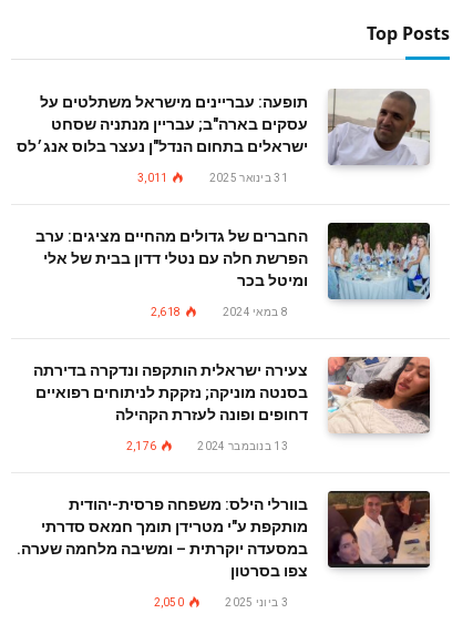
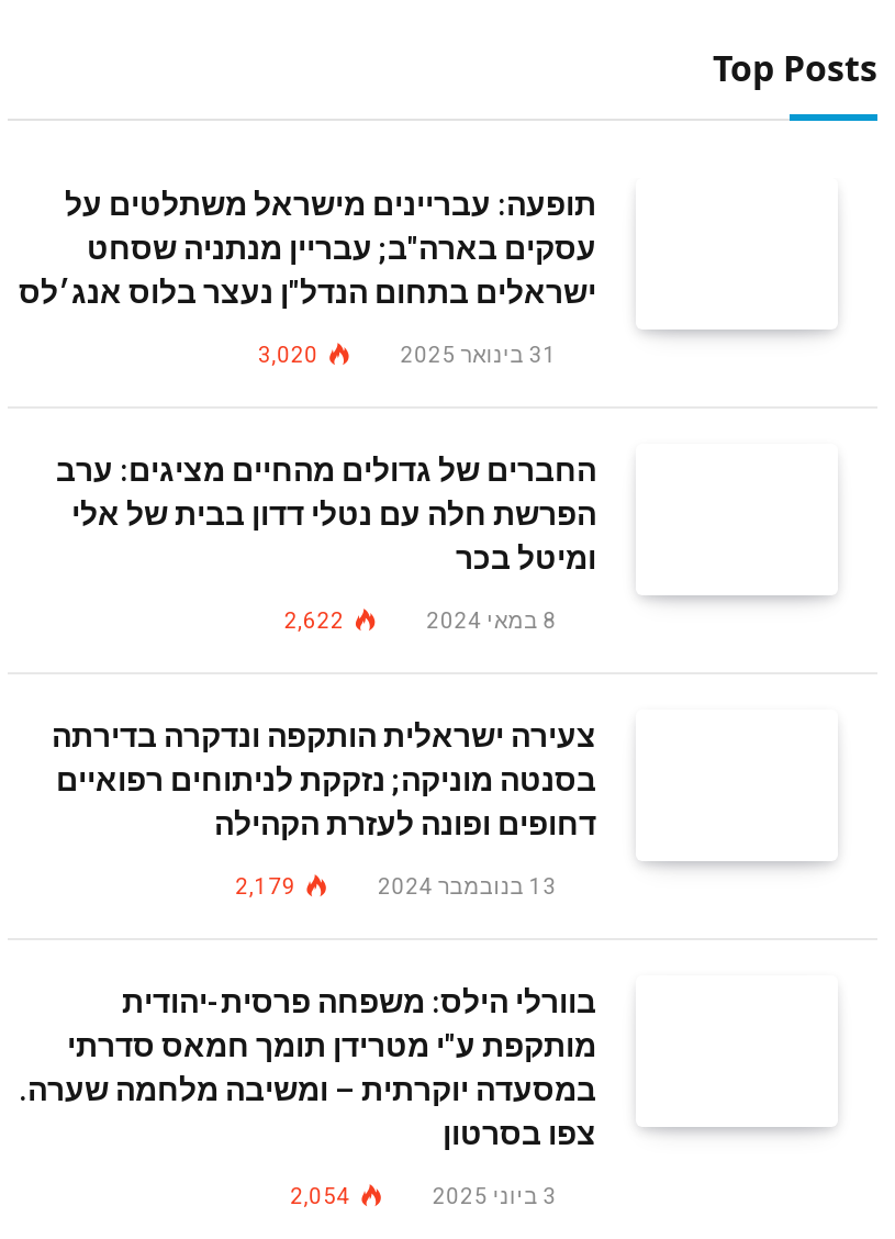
- [image]

- 3,011
+ 3,020

- [image]

- 2,618
+ 2,622

- [image]

- 2,176
+ 2,179

- [image]

- 2,050
+ 2,054
